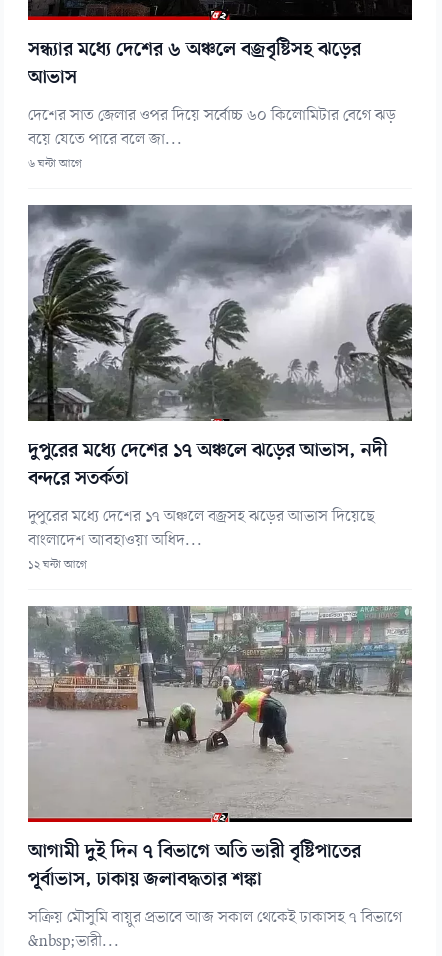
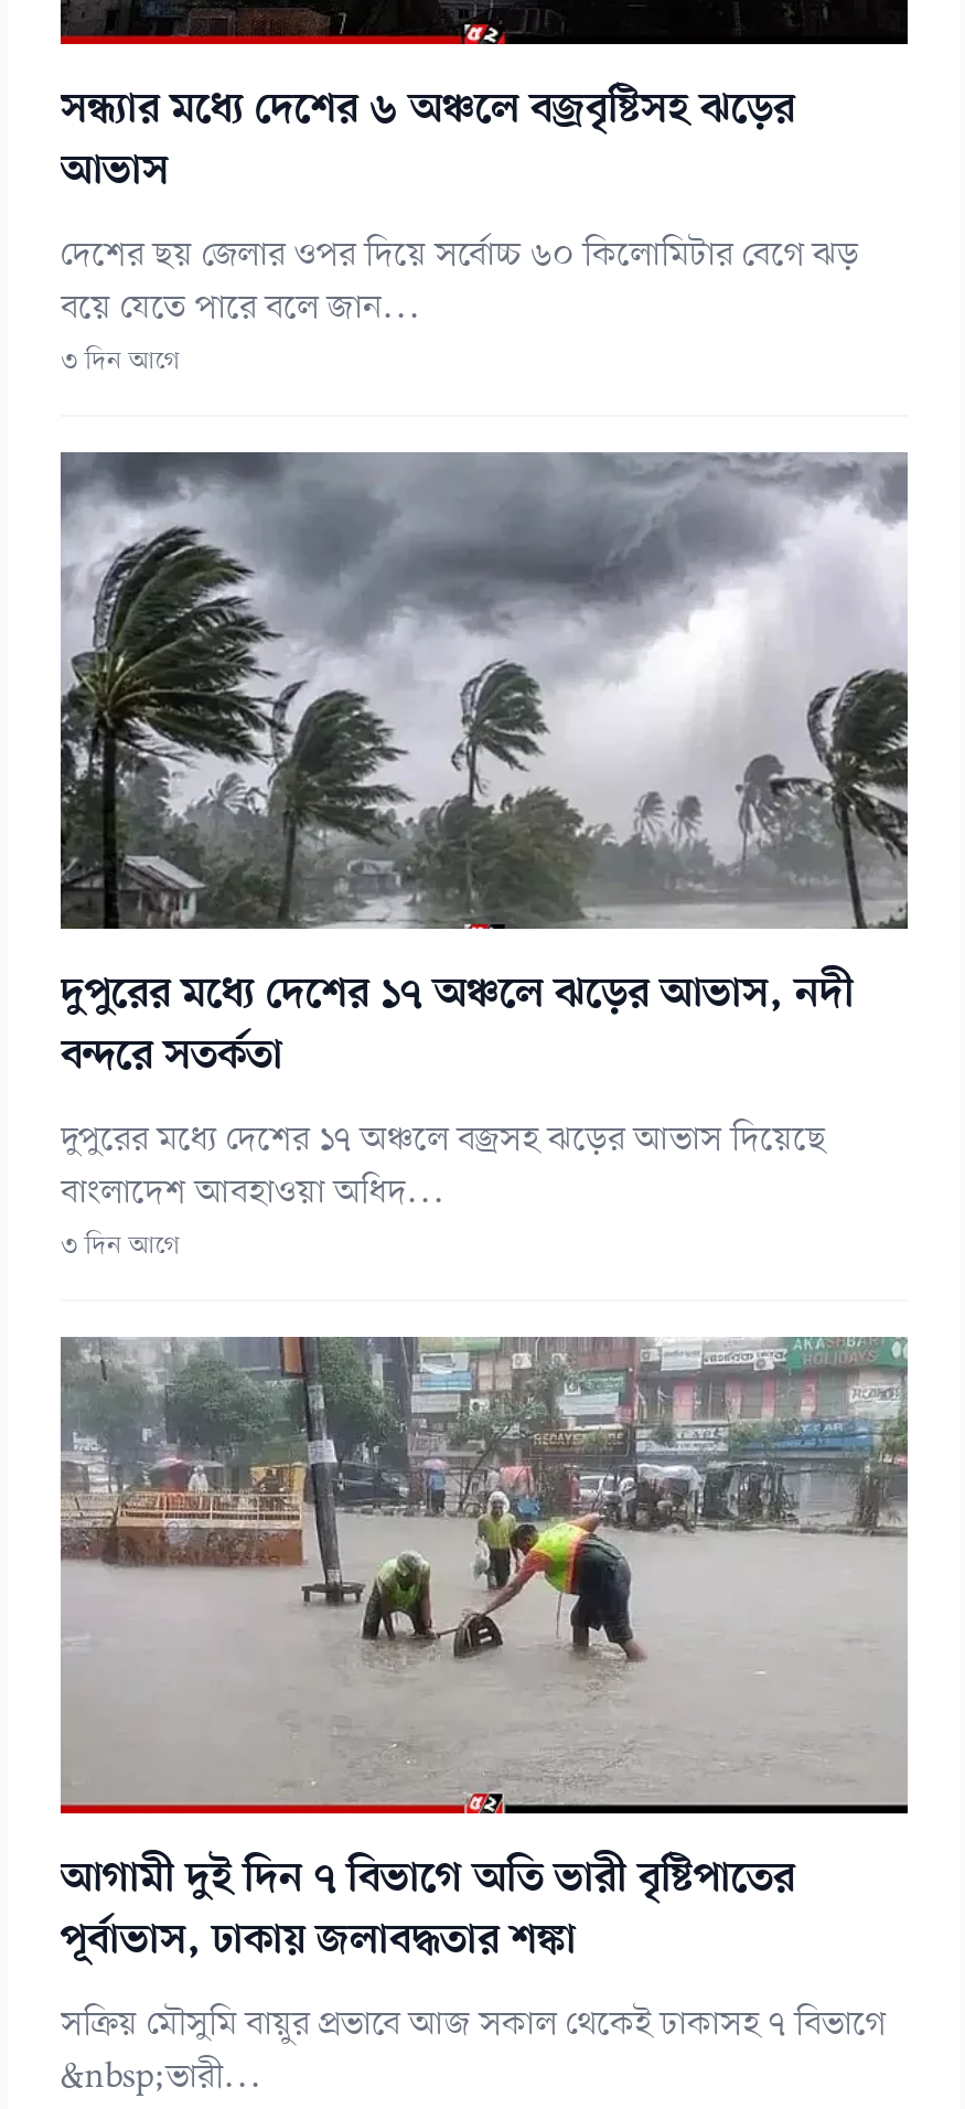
- দেশের সাত জেলার ওপর দিয়ে সর্বোচ্চ ৬০ কিলোমিটার বেগে ঝড়
+ দেশের ছয় জেলার ওপর দিয়ে সর্বোচ্চ ৬০ কিলোমিটার বেগে ঝড়

- বয়ে যেতে পারে বলে জা...
+ বয়ে যেতে পারে বলে জান...

- ৬ ঘন্টা আগে
+ ৩ দিন আগে

- ১২ ঘন্টা আগে
+ ৩ দিন আগে
